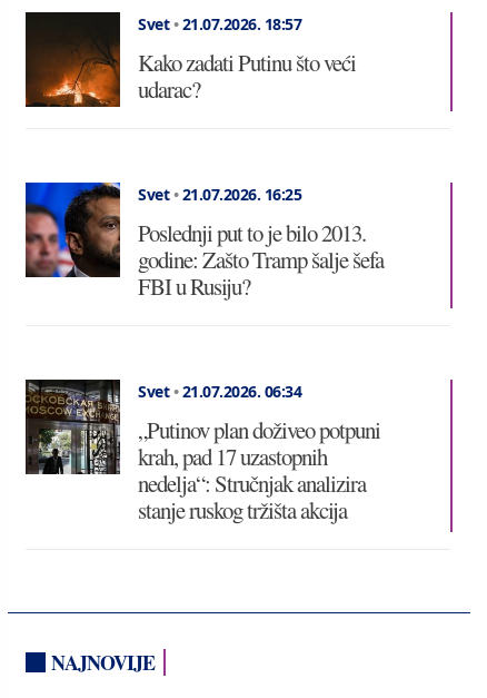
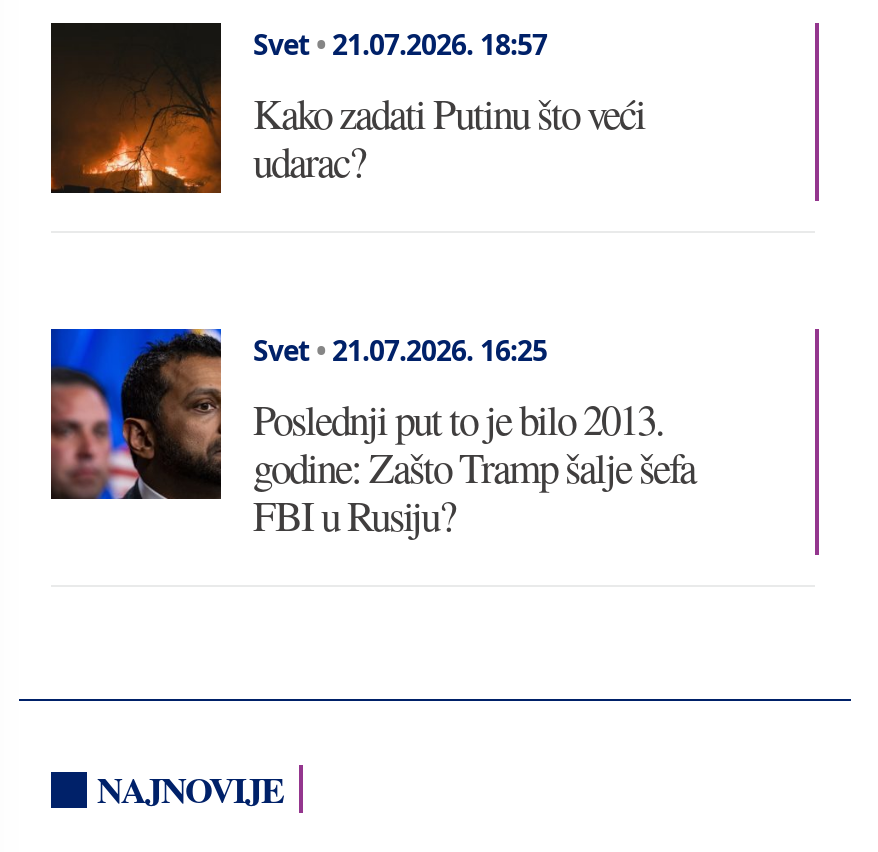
- [image]
- Svet • 21.07.2026. 06:34
- „Putinov plan doživeo potpuni
- krah, pad 17 uzastopnih
- nedelja“: Stručnjak analizira
- stanje ruskog tržišta akcija
